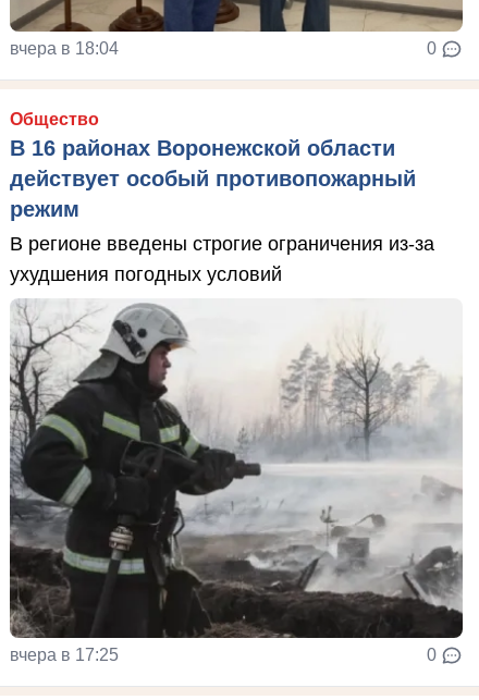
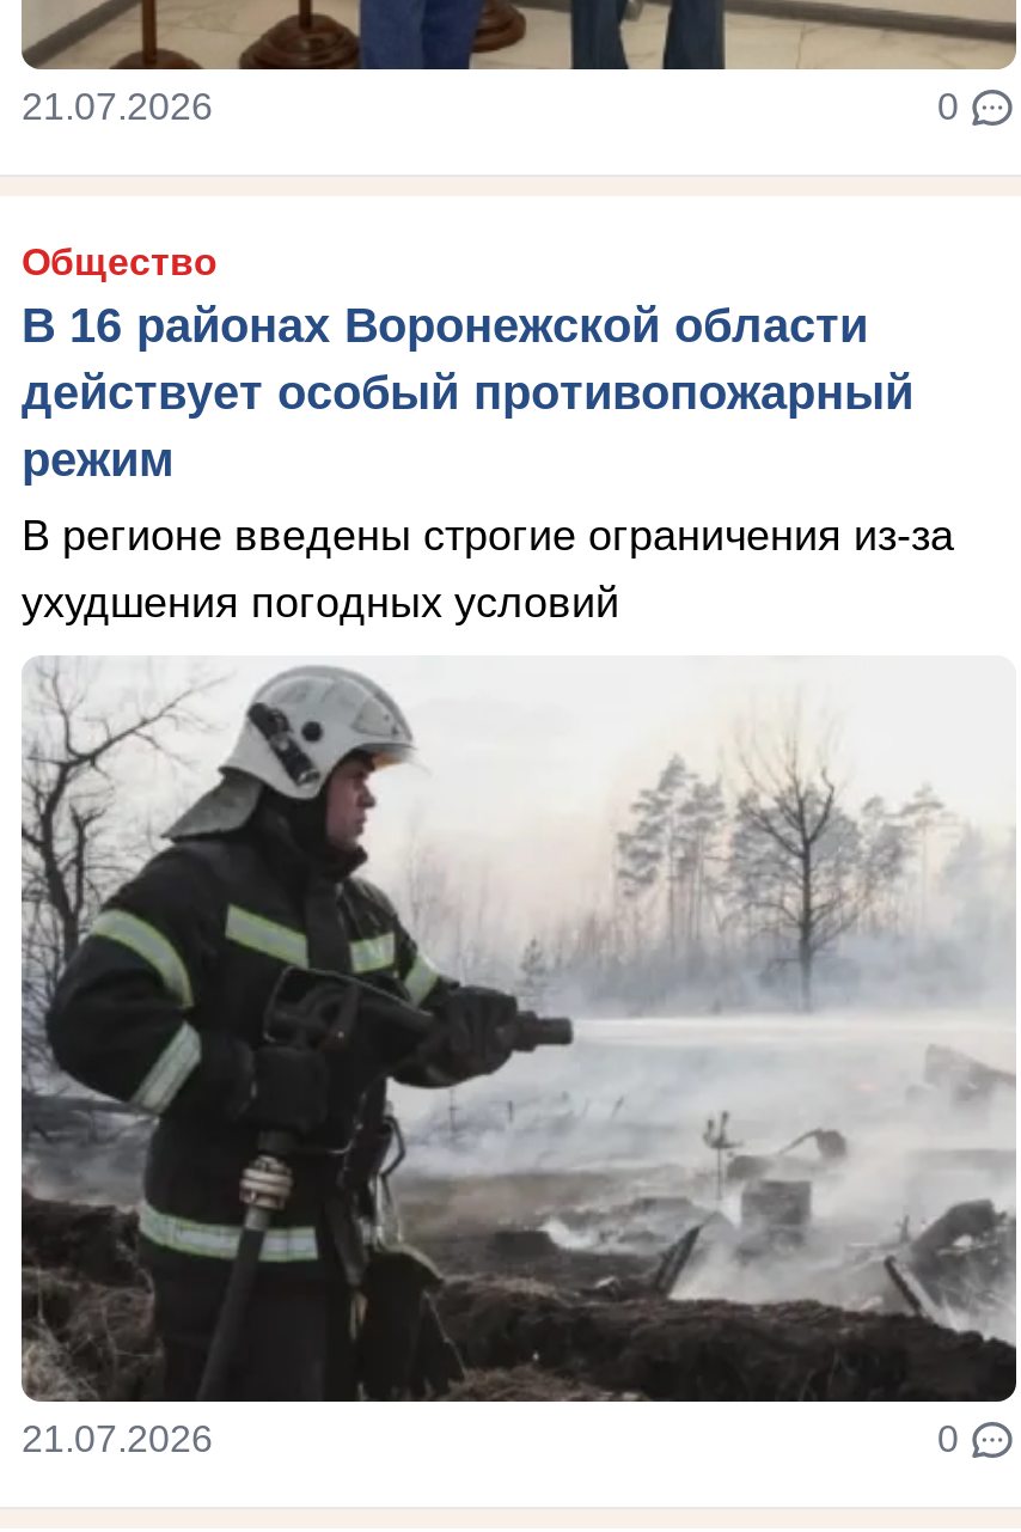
- вчера в 18:04
+ 21.07.2026

- вчера в 17:25
+ 21.07.2026
